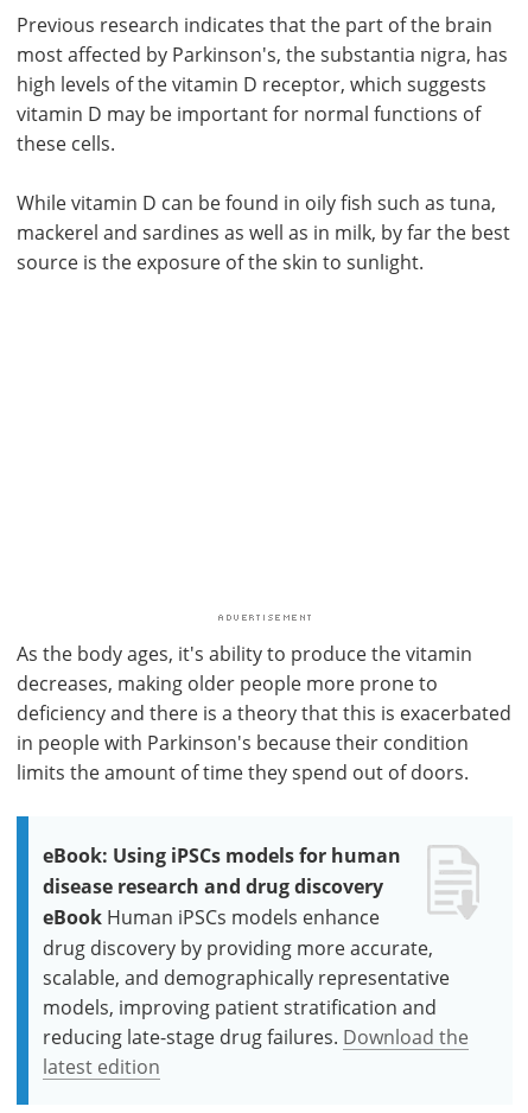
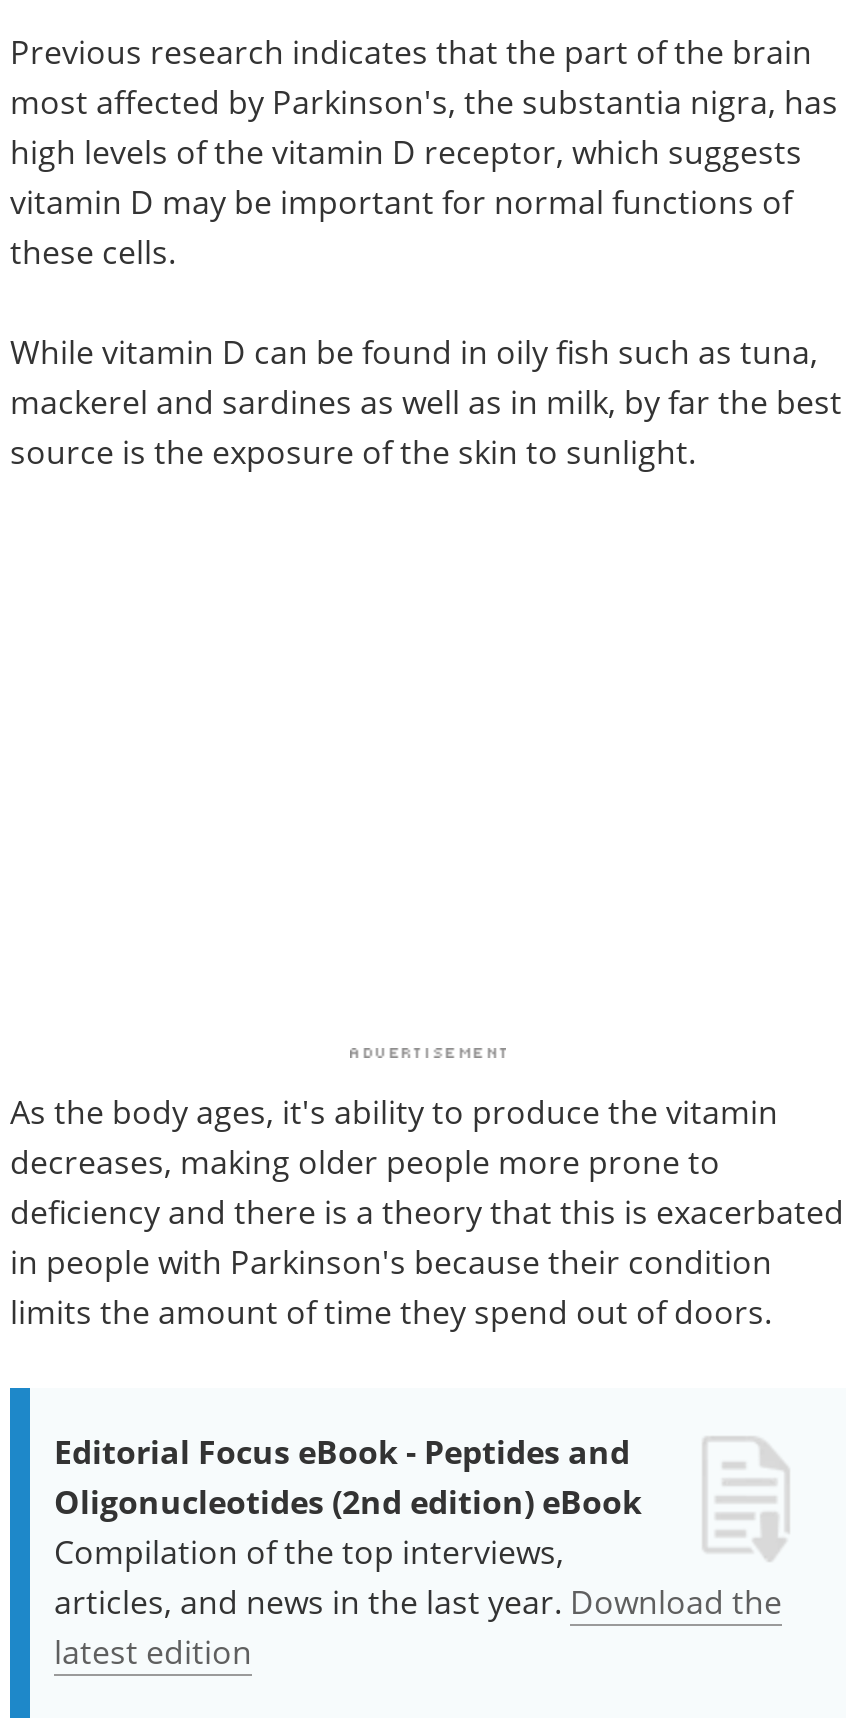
- eBook: Using iPSCs models for human
- disease research and drug discovery
- eBook Human iPSCs models enhance
- drug discovery by providing more accurate,
- scalable, and demographically representative
- models, improving patient stratification and
- reducing late-stage drug failures. Download the
+ Editorial Focus eBook - Peptides and
+ Oligonucleotides (2nd edition) eBook
+ Compilation of the top interviews,
+ articles, and news in the last year. Download the
